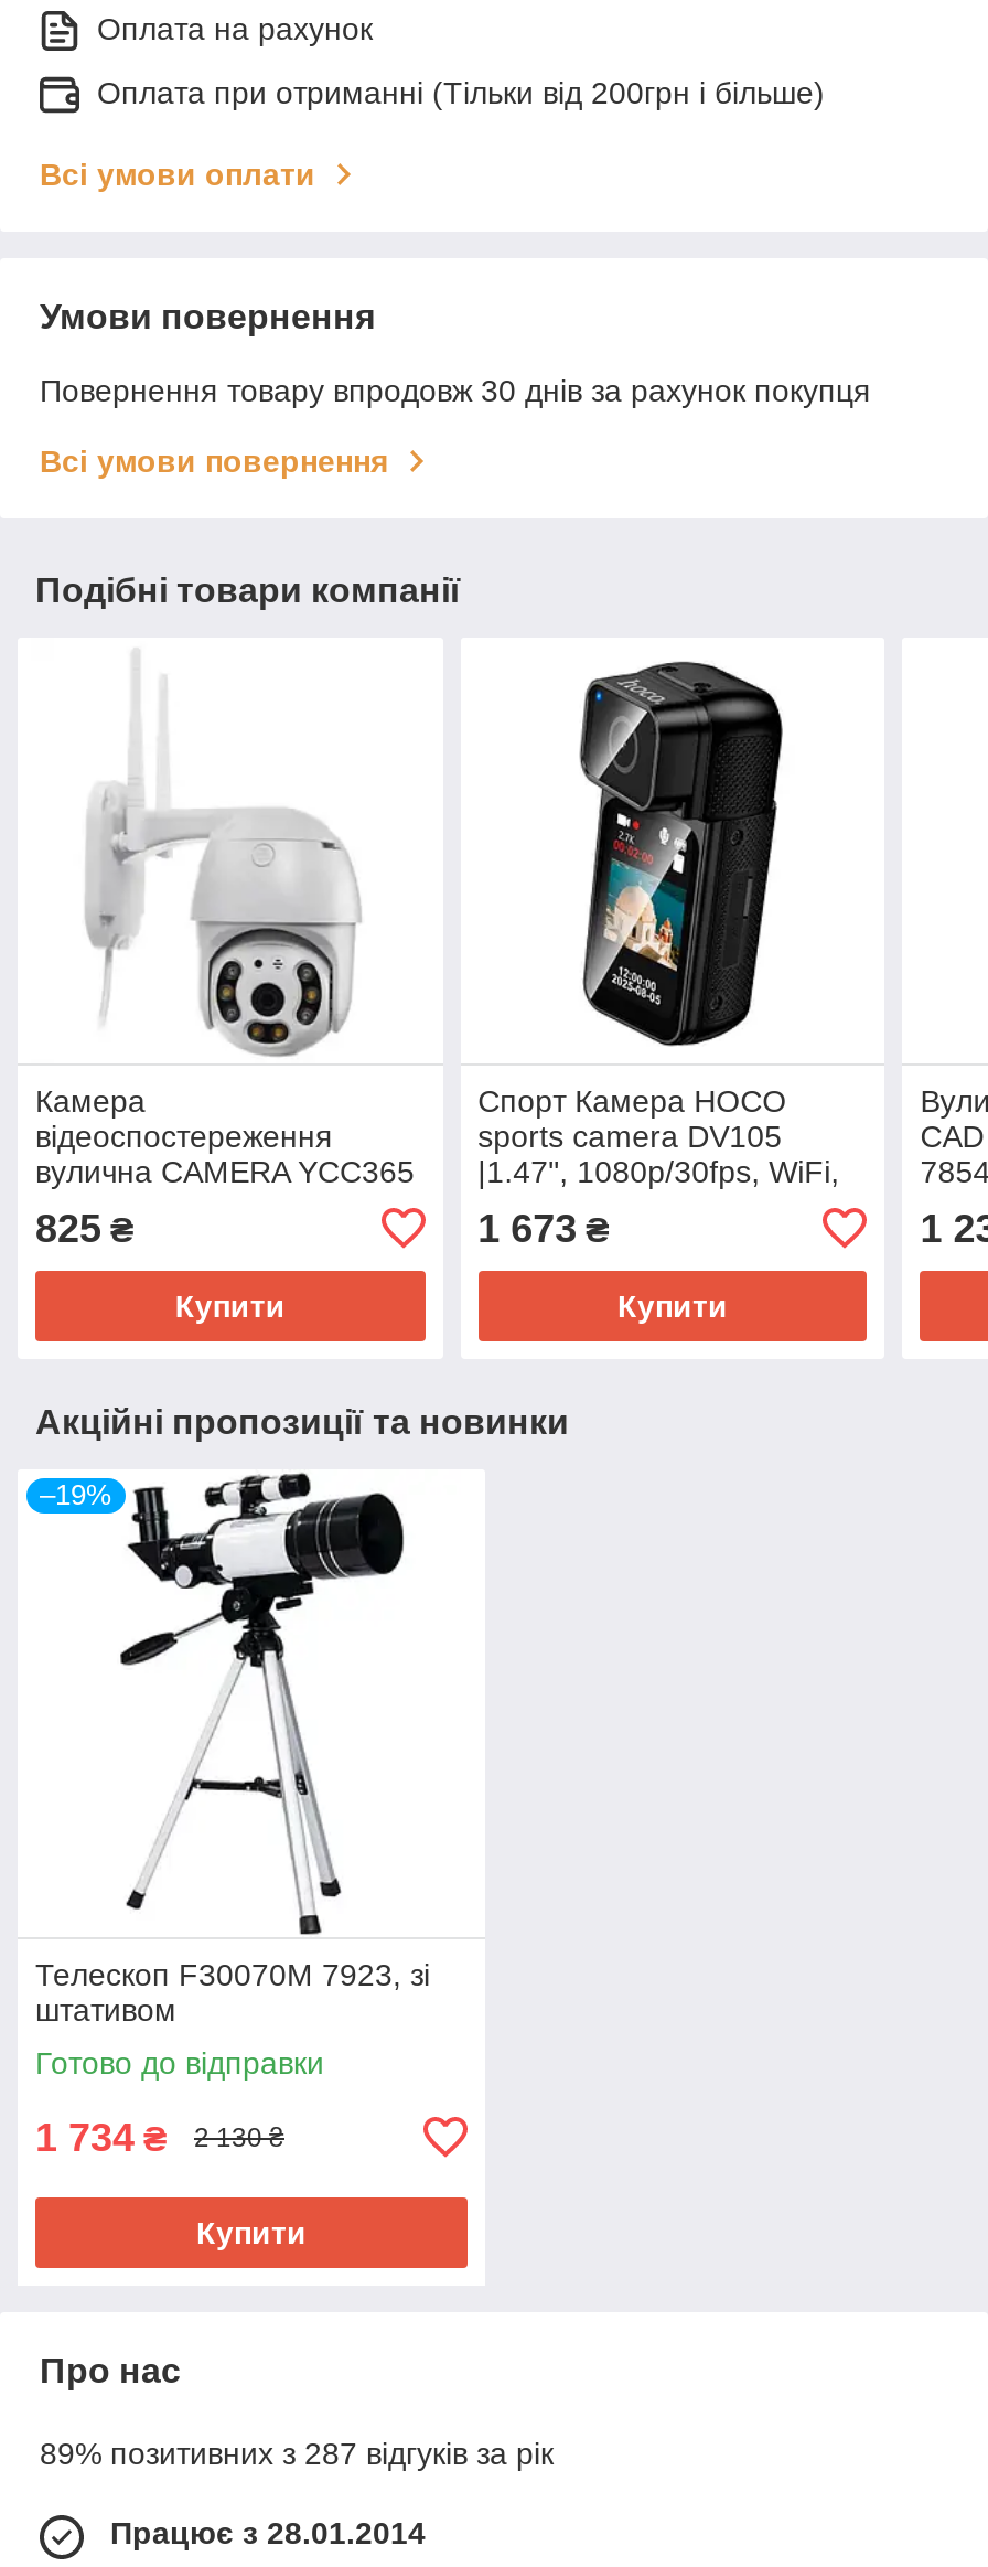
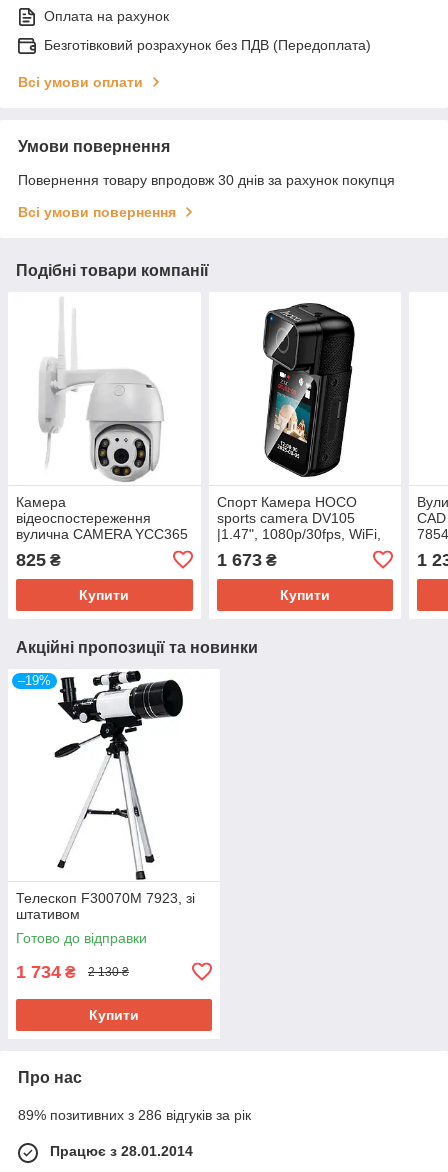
- Оплата при отриманні (Тільки від 200грн і більше)
+ Безготівковий розрахунок без ПДВ (Передоплата)

- 89% позитивних з 287 відгуків за рік
+ 89% позитивних з 286 відгуків за рік
